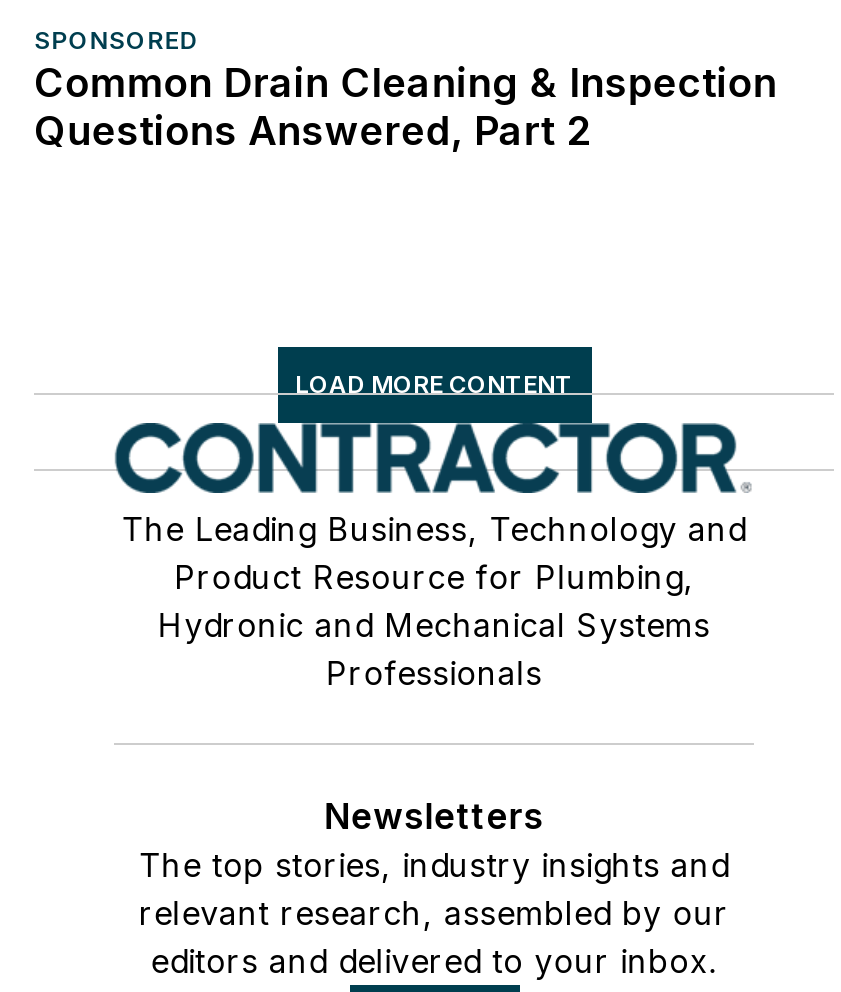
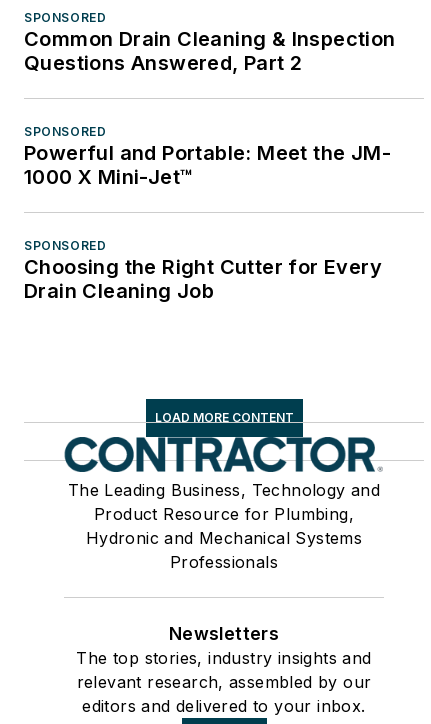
+ SPONSORED
+ Powerful and Portable: Meet the JM-
+ 1000 X Mini-Jet™
+ SPONSORED
+ Choosing the Right Cutter for Every
+ Drain Cleaning Job
